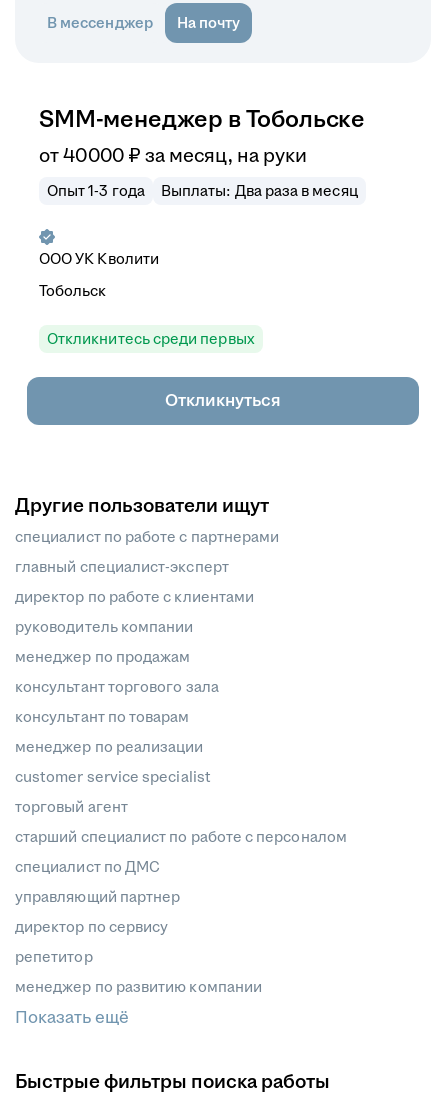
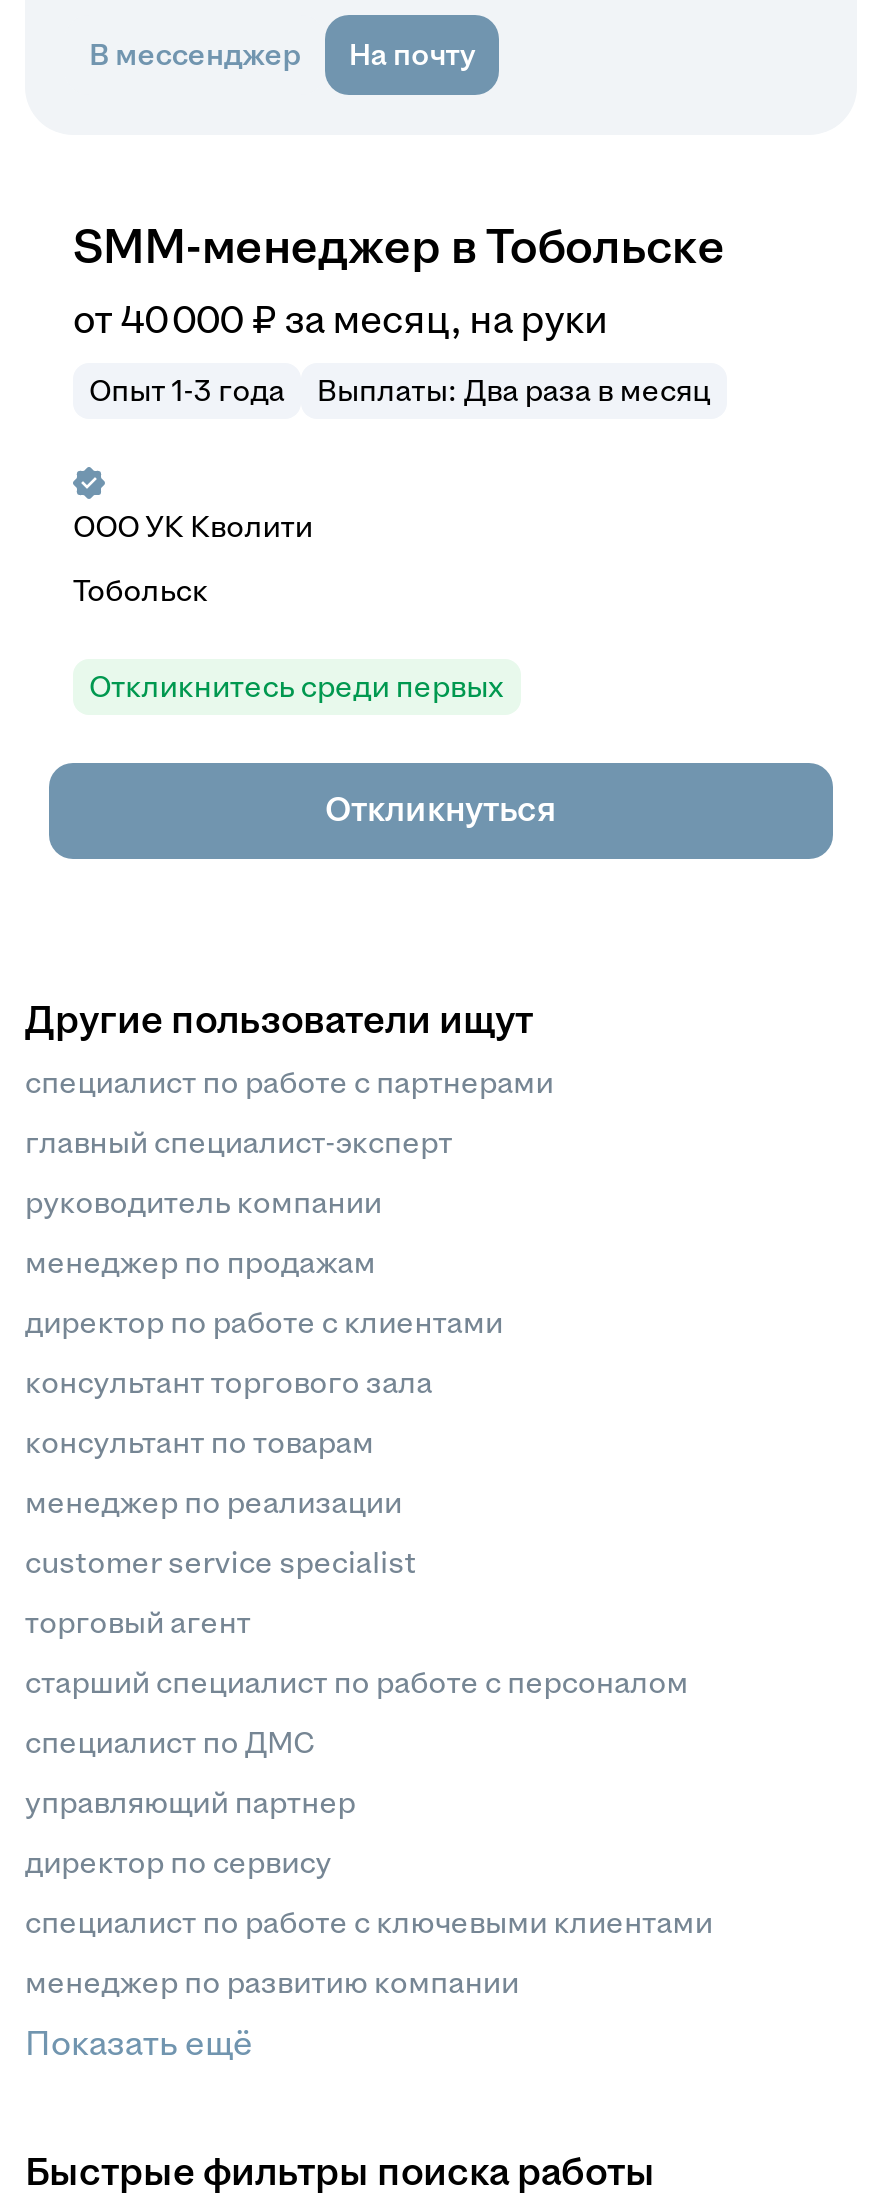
moved down: директор по работе с клиентами

moved up: руководитель компании | менеджер по продажам

- репетитор
+ специалист по работе с ключевыми клиентами
